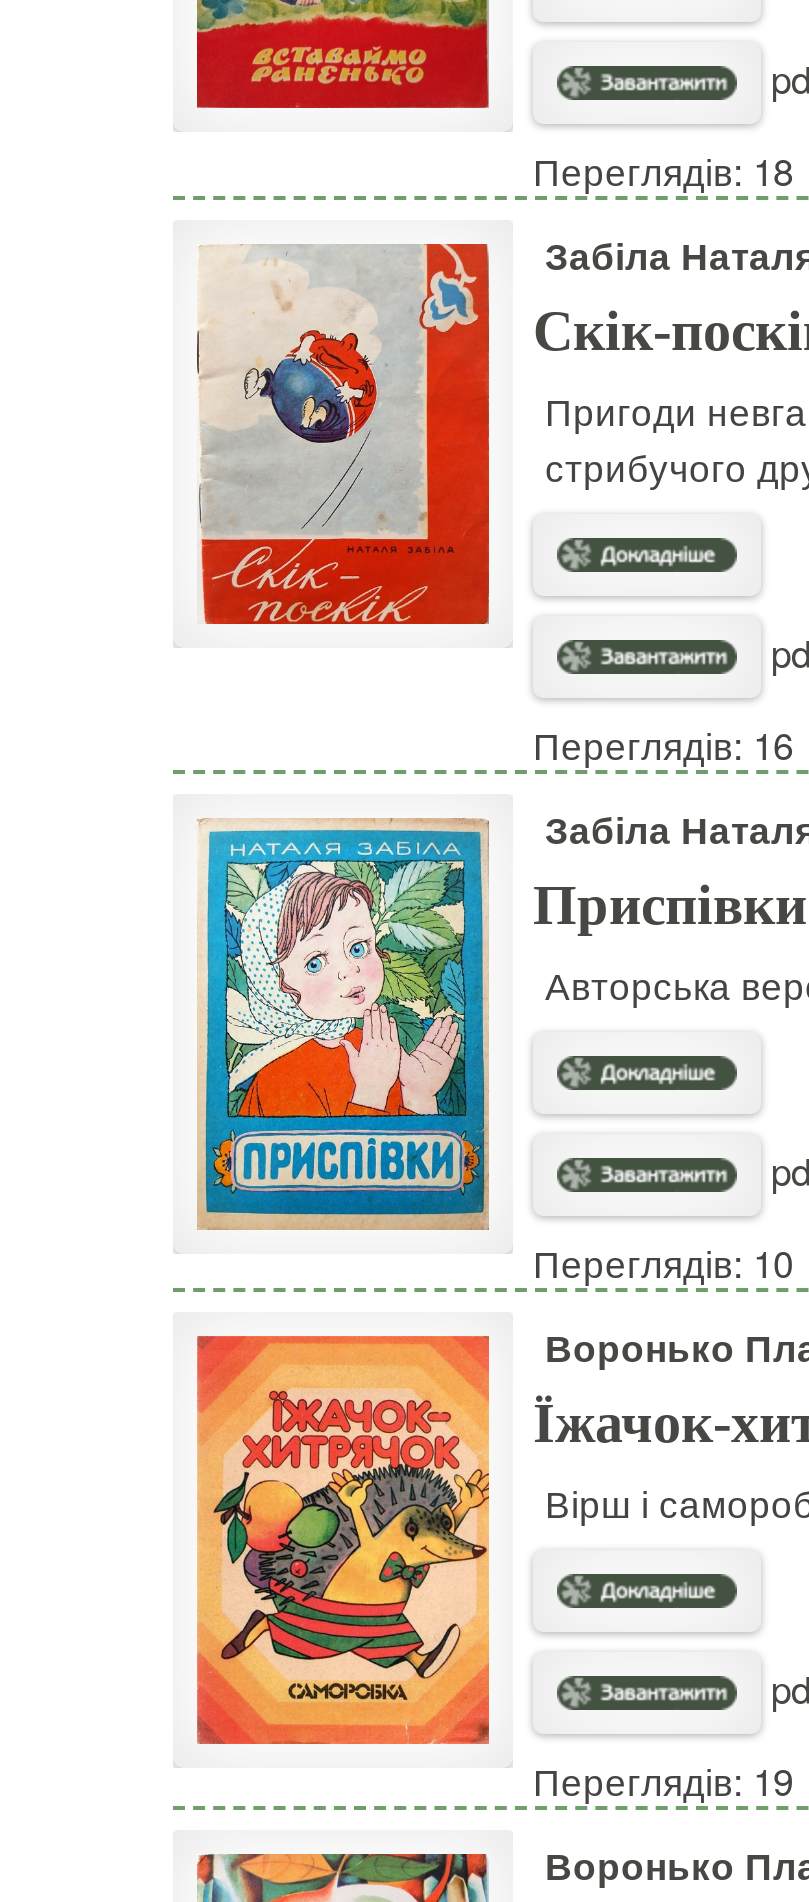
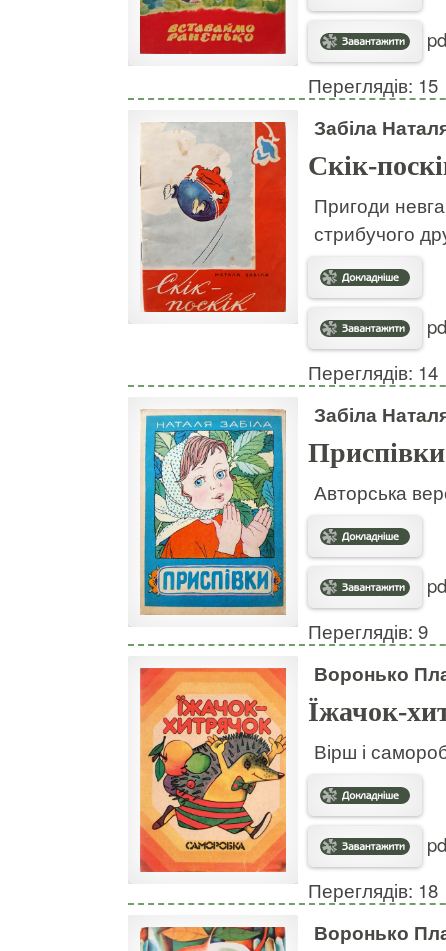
- Переглядів: 18
+ Переглядів: 15

- Переглядів: 16
+ Переглядів: 14

- Переглядів: 10
+ Переглядів: 9

- Переглядів: 19
+ Переглядів: 18
